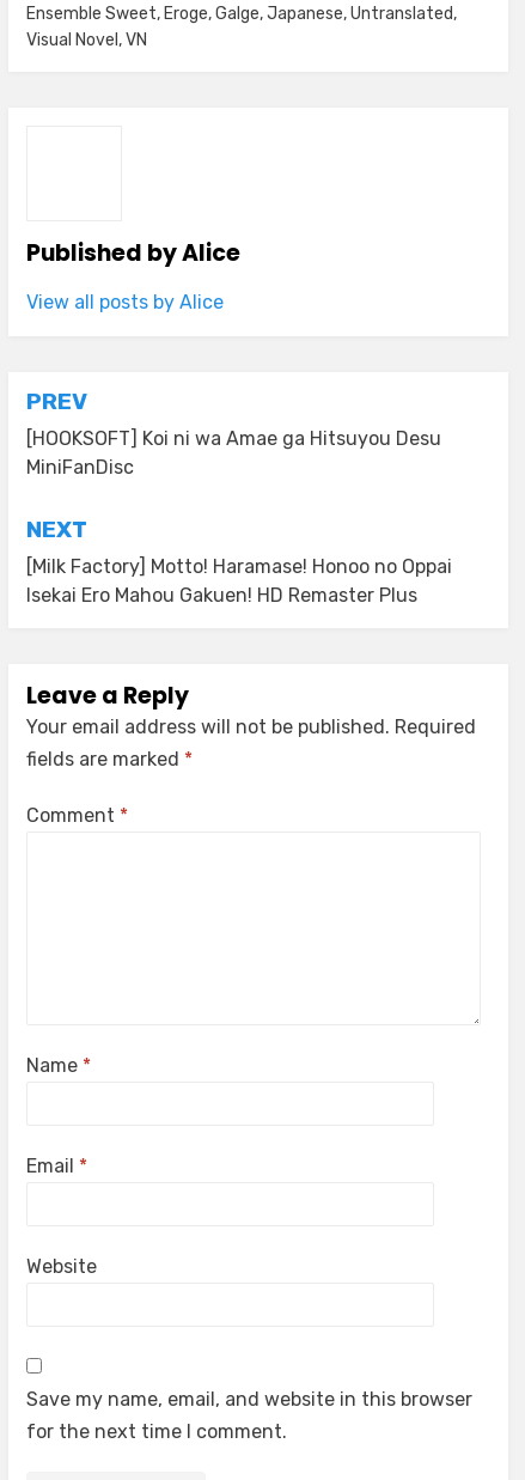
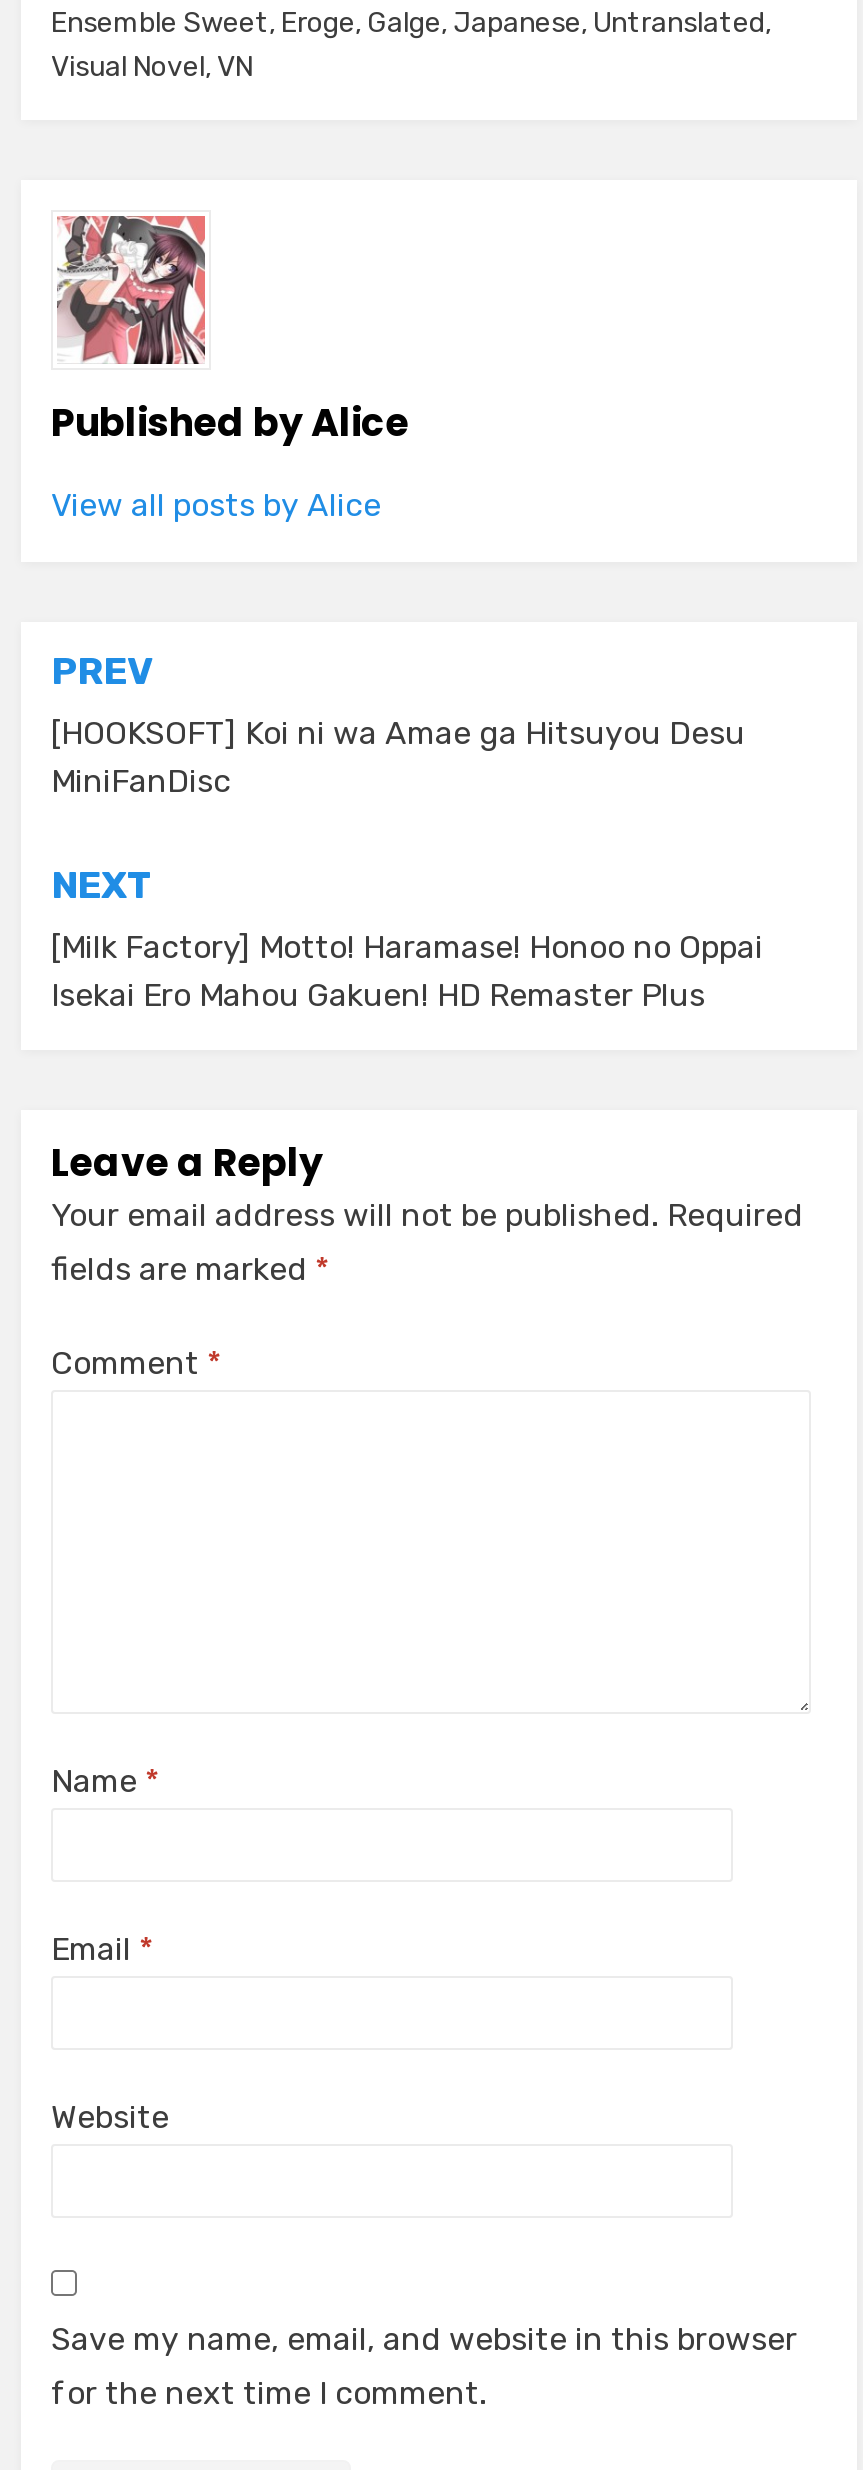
+ [image]
